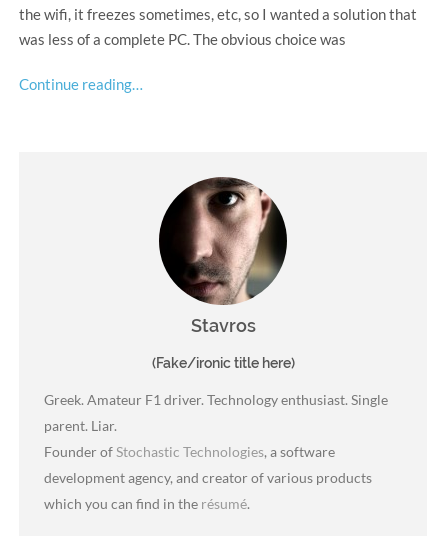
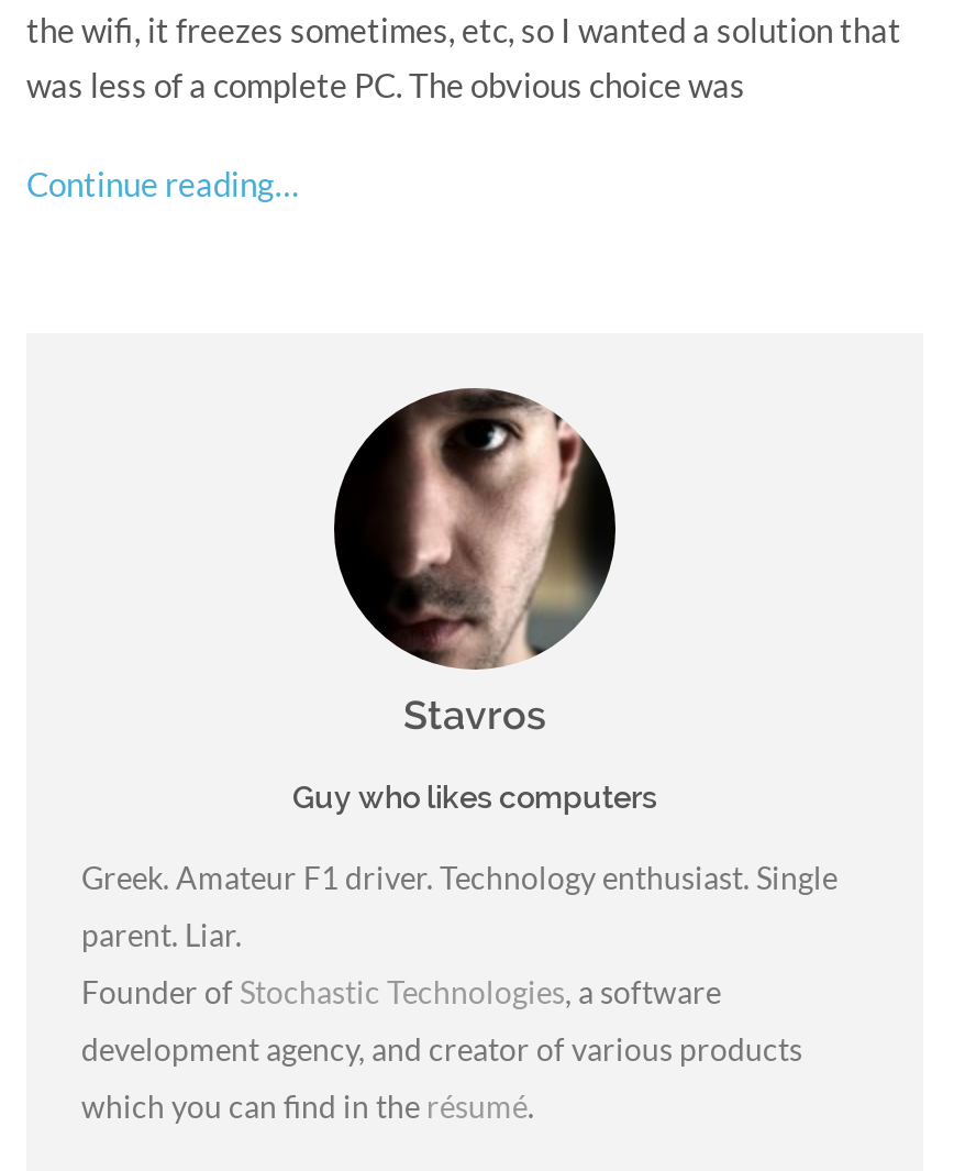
- (Fake/ironic title here)
+ Guy who likes computers
